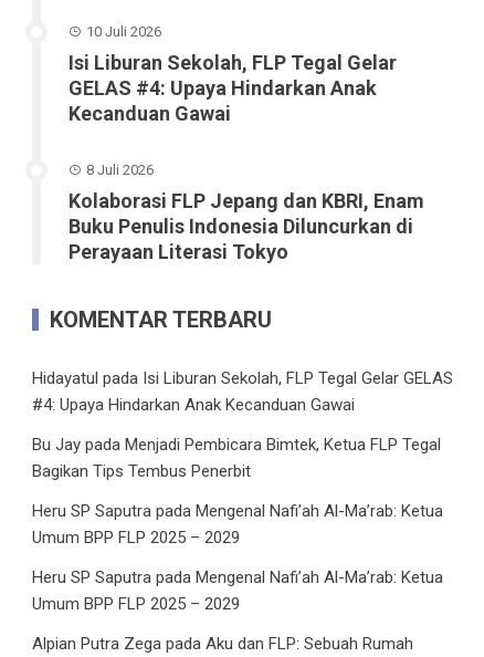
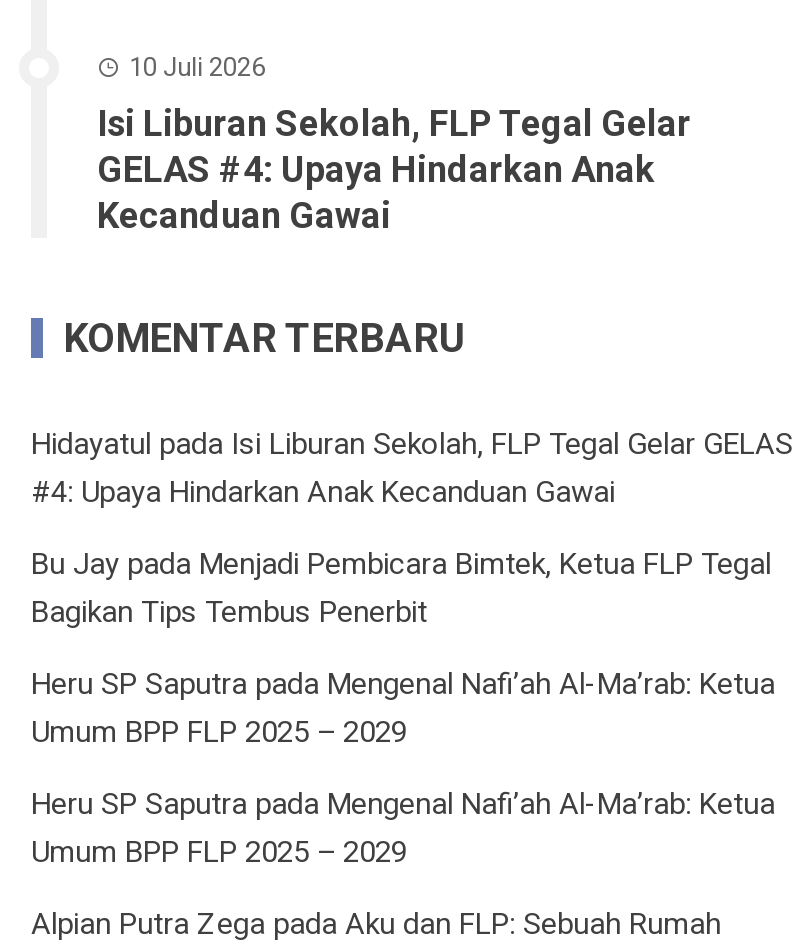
- 8 Juli 2026
- Kolaborasi FLP Jepang dan KBRI, Enam
- Buku Penulis Indonesia Diluncurkan di
- Perayaan Literasi Tokyo
